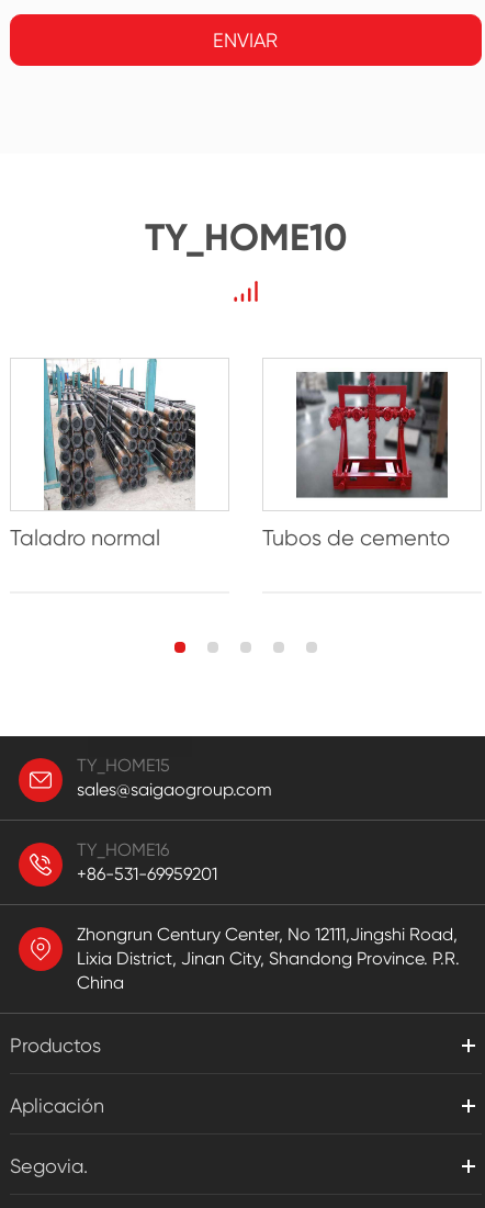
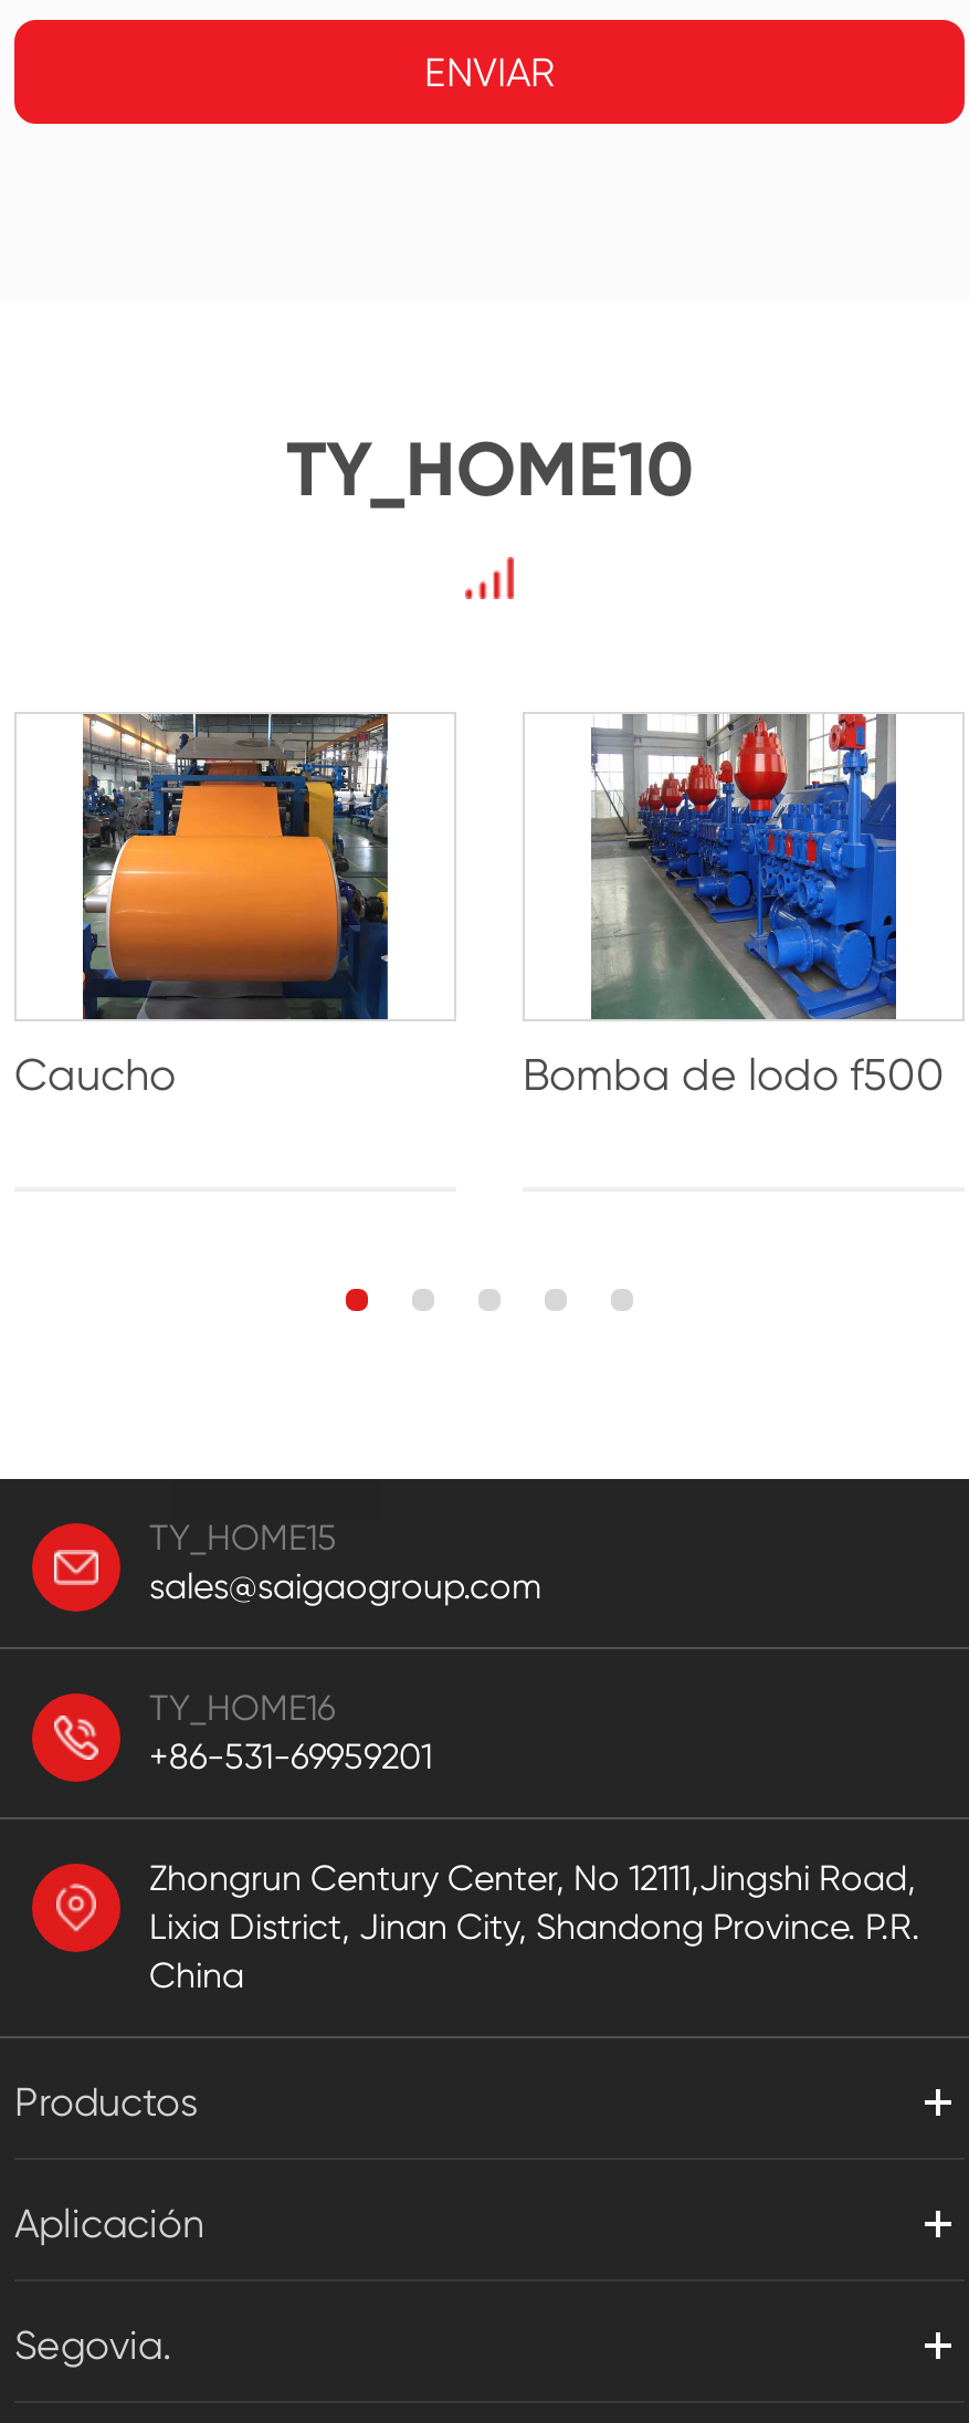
- [image]
- Taladro normal
- Tubos de cemento
+ [image]
+ Caucho
+ Bomba de lodo f500

- [image]
+ [image]
